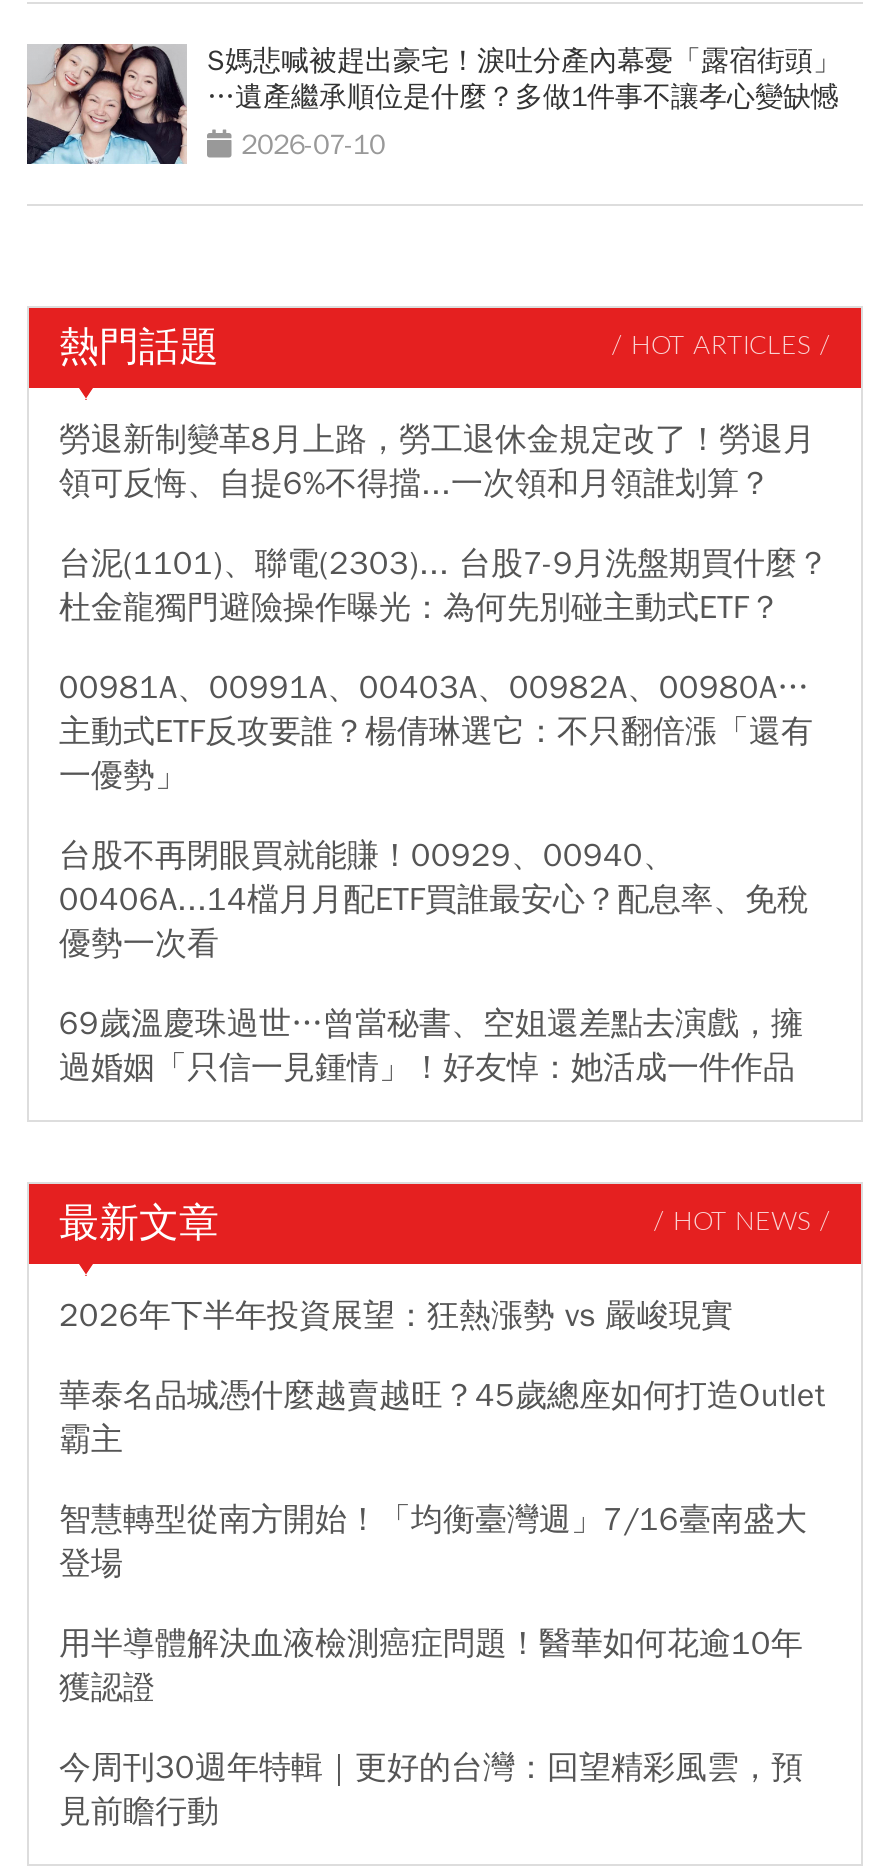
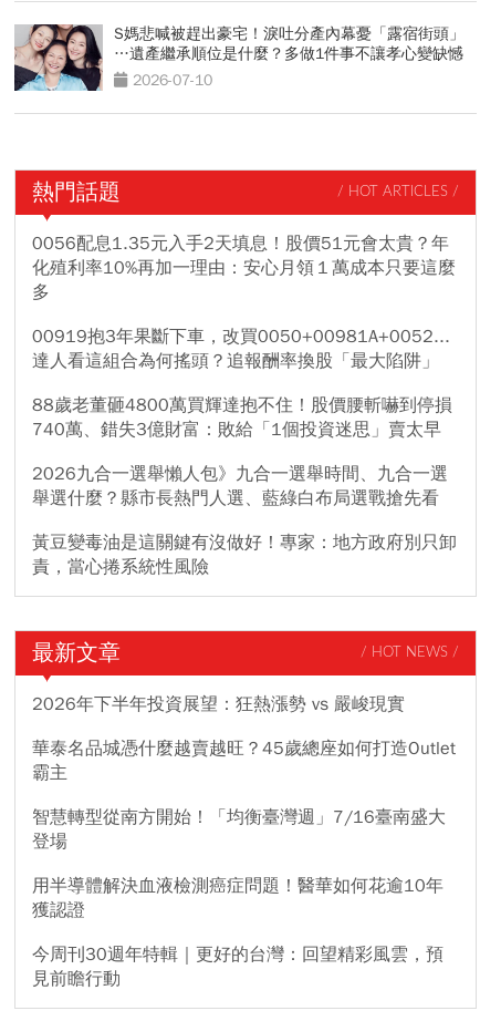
- 勞退新制變革8月上路，勞工退休金規定改了！勞退月
- 領可反悔、自提6%不得擋...一次領和月領誰划算？
+ 0056配息1.35元入手2天填息！股價51元會太貴？年
+ 化殖利率10%再加一理由：安心月領１萬成本只要這麼
+ 多

- 台泥(1101)、聯電(2303)... 台股7-9月洗盤期買什麼？
- 杜金龍獨門避險操作曝光：為何先別碰主動式ETF？
+ 00919抱3年果斷下車，改買0050+00981A+0052...
+ 達人看這組合為何搖頭？追報酬率換股「最大陷阱」

- 00981A、00991A、00403A、00982A、00980A…
- 主動式ETF反攻要誰？楊倩琳選它：不只翻倍漲「還有
- 一優勢」
+ 88歲老董砸4800萬買輝達抱不住！股價腰斬嚇到停損
+ 740萬、錯失3億財富：敗給「1個投資迷思」賣太早

- 台股不再閉眼買就能賺！00929、00940、
- 00406A...14檔月月配ETF買誰最安心？配息率、免稅
- 優勢一次看
+ 2026九合一選舉懶人包》九合一選舉時間、九合一選
+ 舉選什麼？縣市長熱門人選、藍綠白布局選戰搶先看

- 69歲溫慶珠過世…曾當秘書、空姐還差點去演戲，擁
- 過婚姻「只信一見鍾情」！好友悼：她活成一件作品
+ 黃豆變毒油是這關鍵有沒做好！專家：地方政府別只卸
+ 責，當心捲系統性風險
